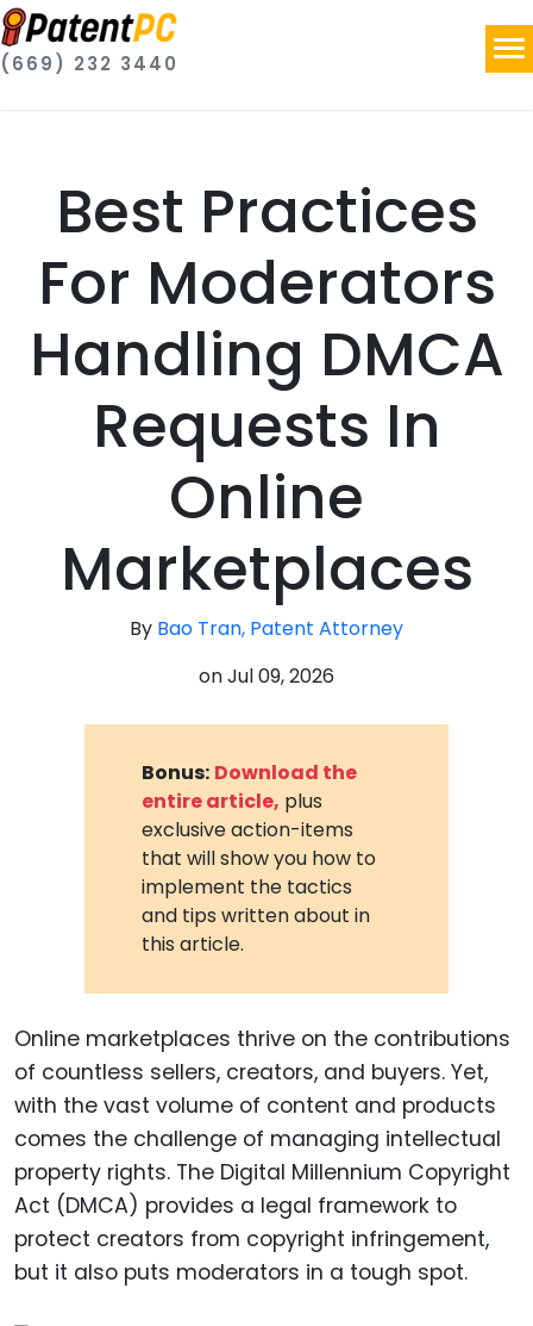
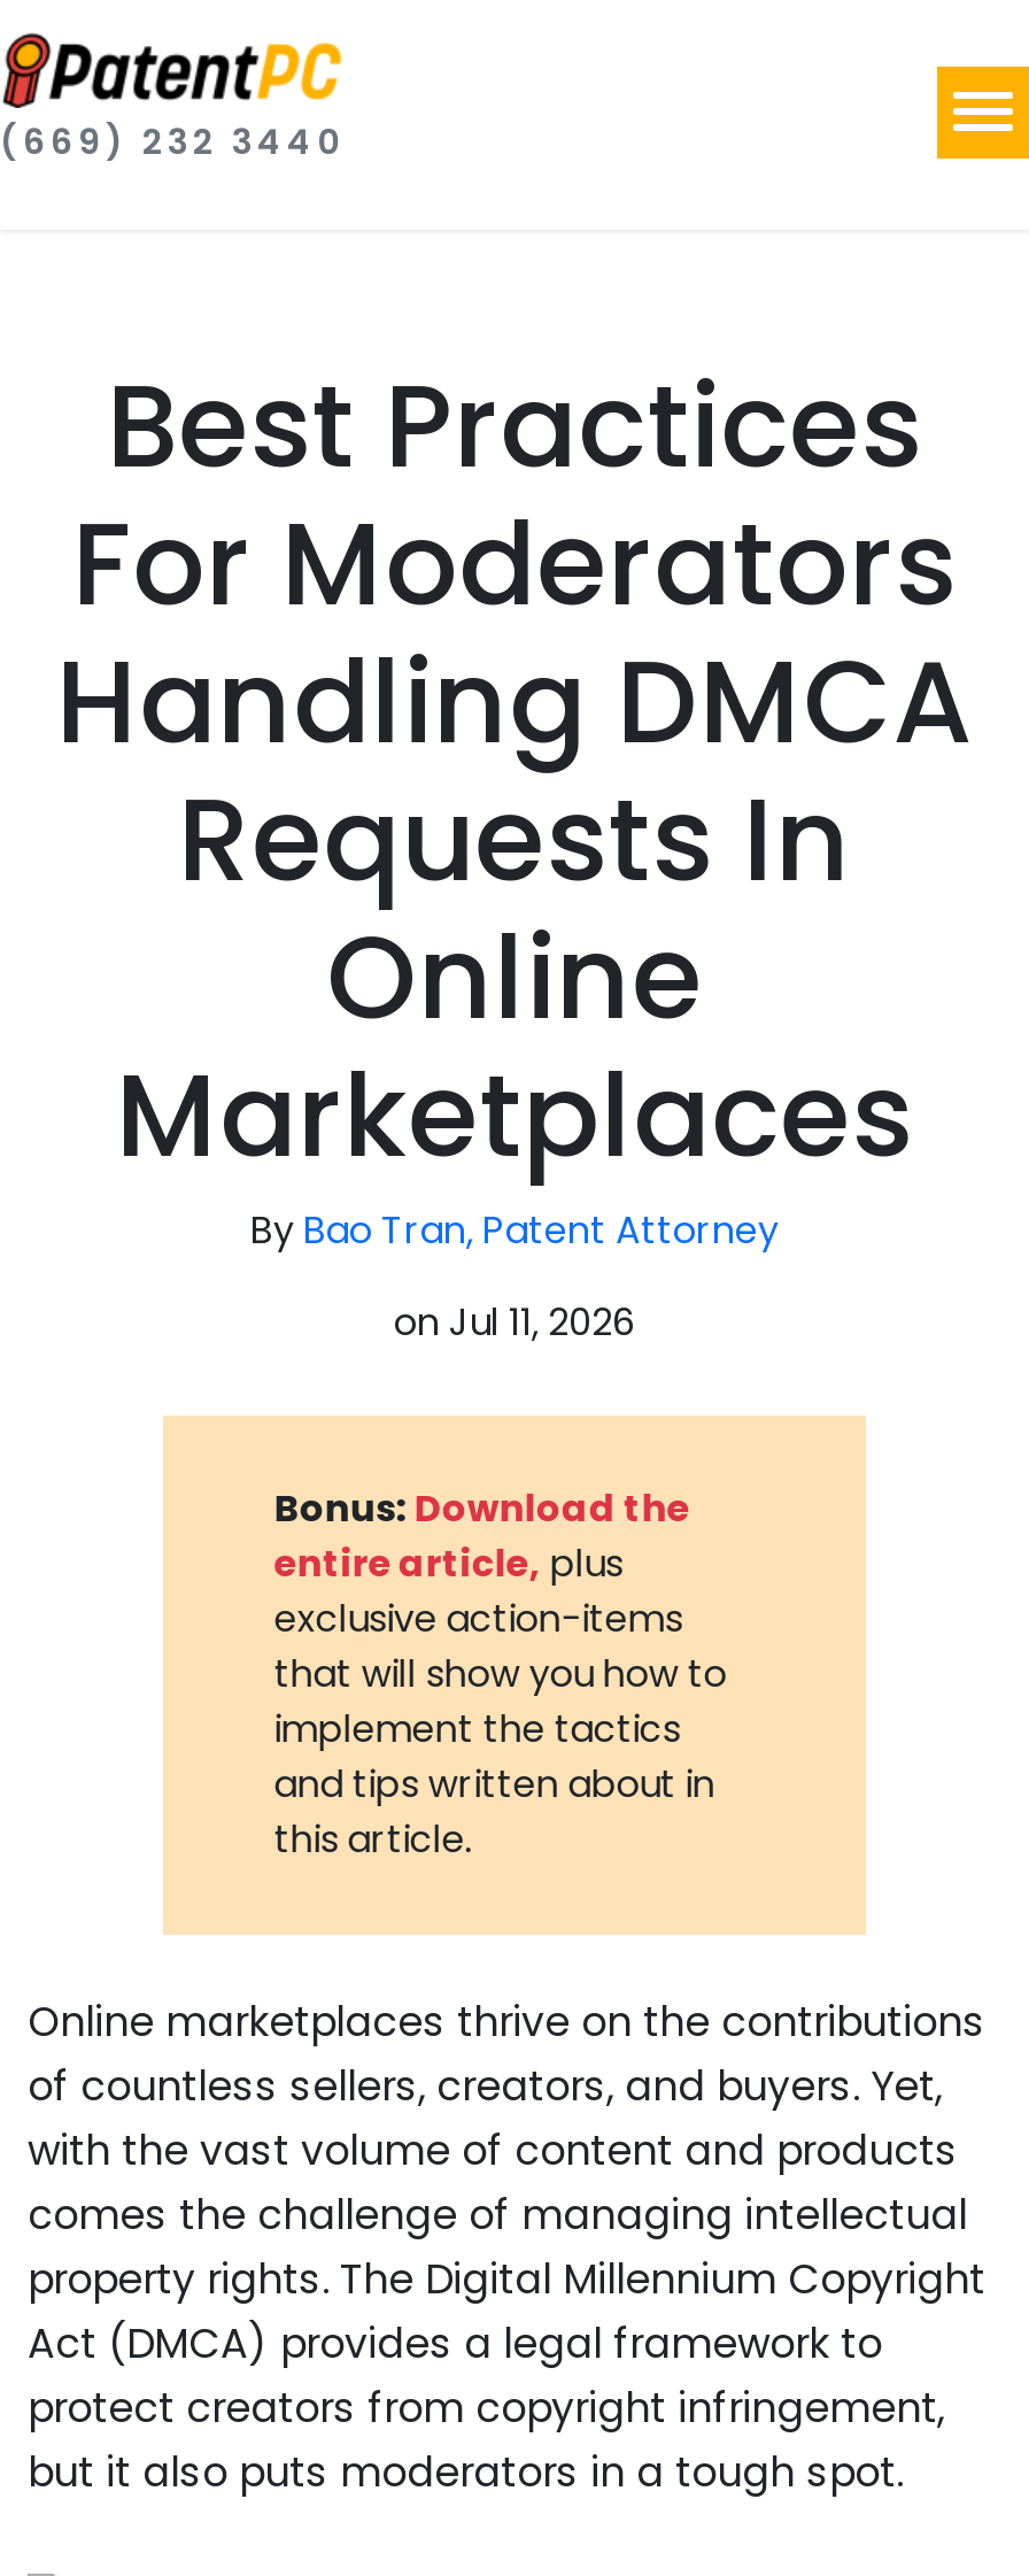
- on Jul 09, 2026
+ on Jul 11, 2026
